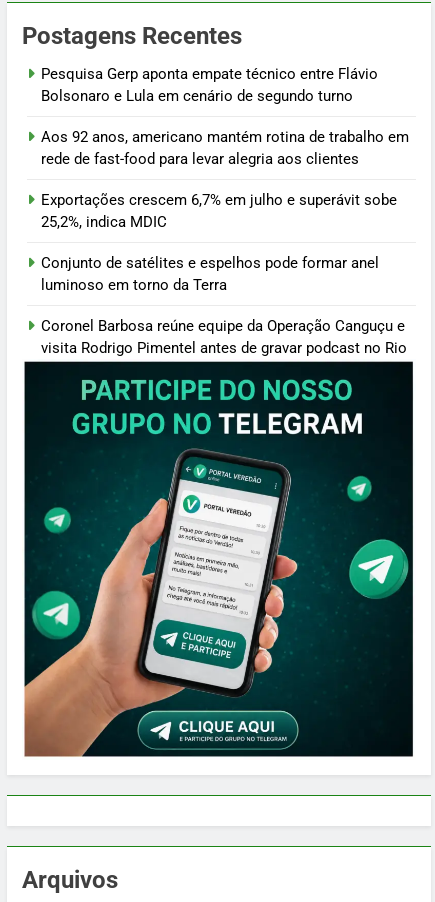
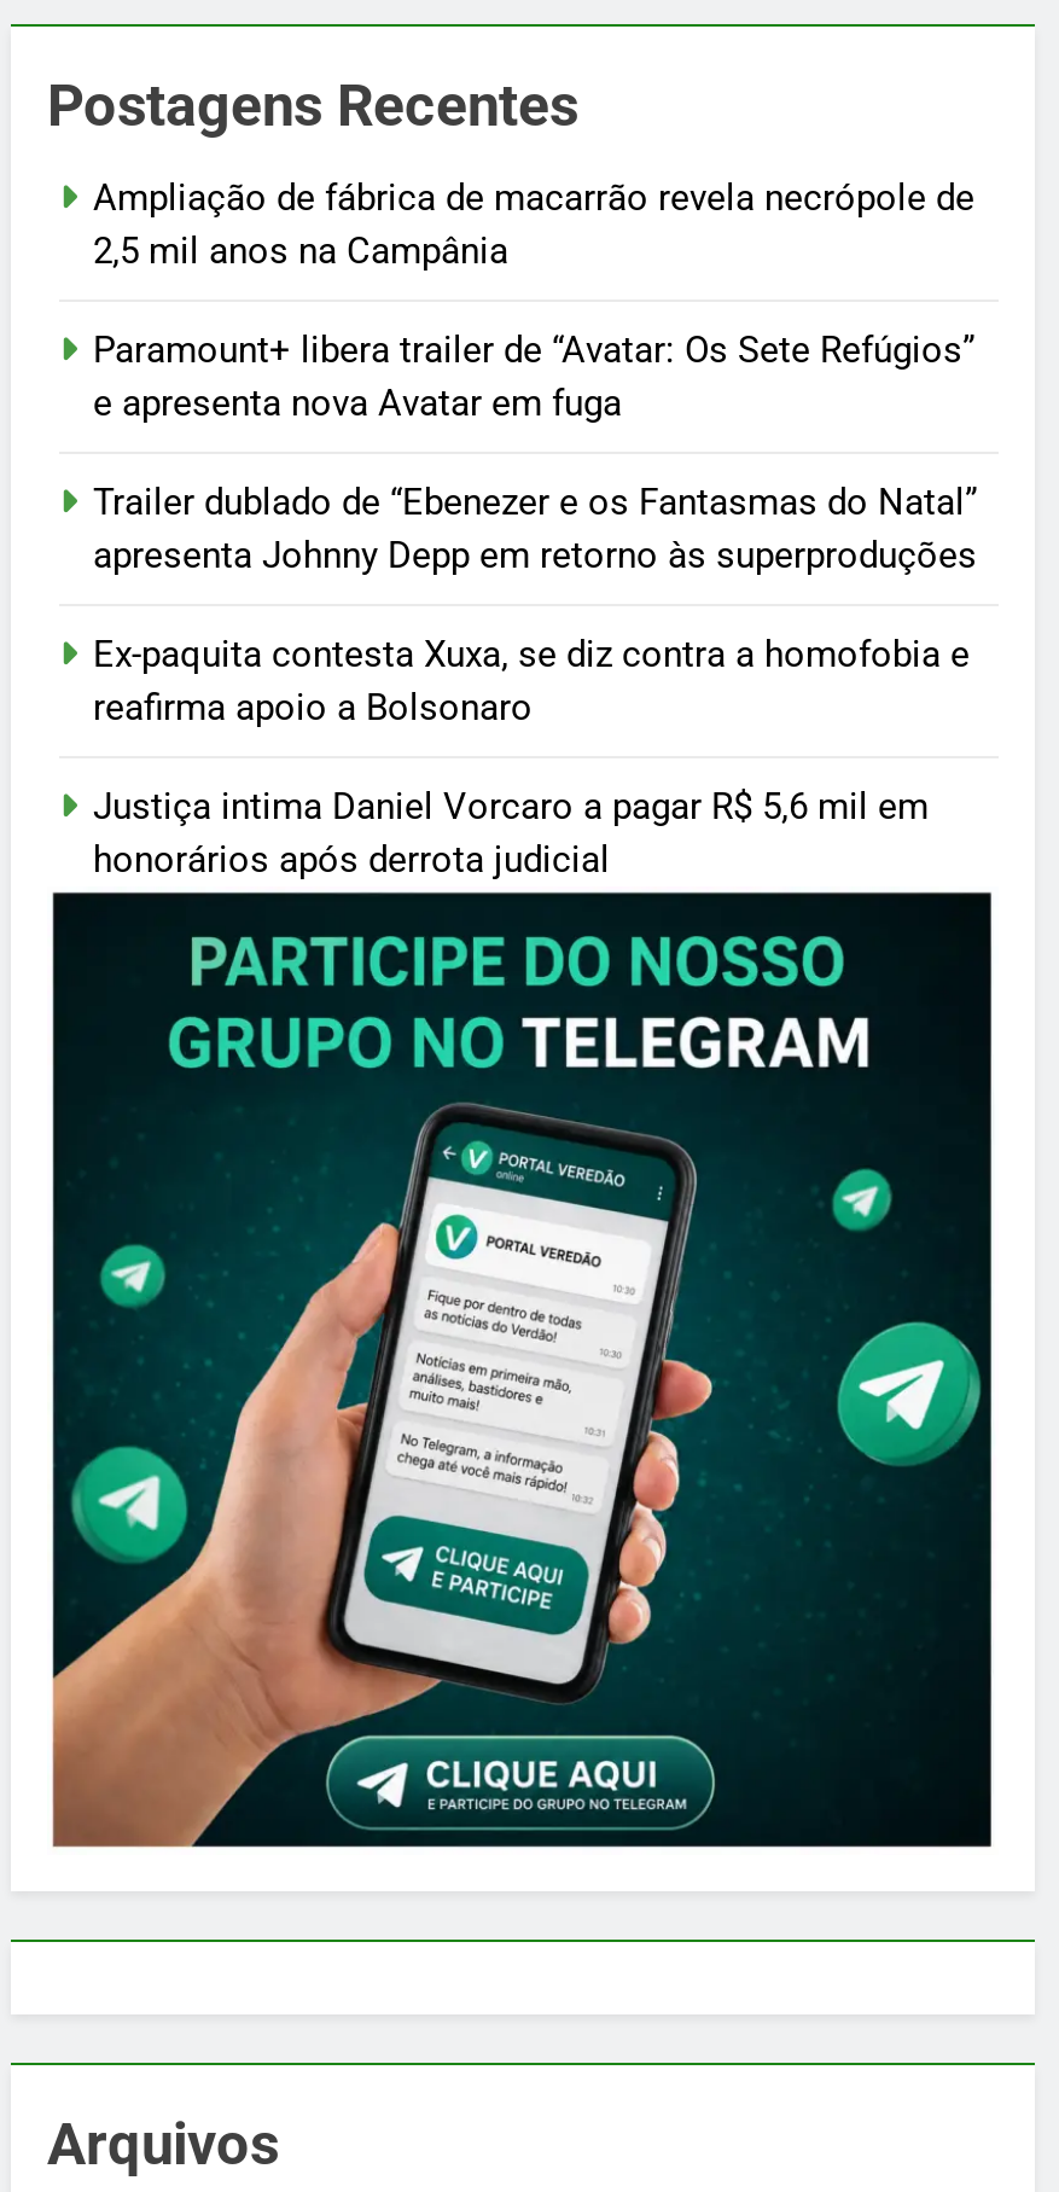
- Pesquisa Gerp aponta empate técnico entre Flávio
- Bolsonaro e Lula em cenário de segundo turno
+ Ampliação de fábrica de macarrão revela necrópole de
+ 2,5 mil anos na Campânia

- Aos 92 anos, americano mantém rotina de trabalho em
- rede de fast-food para levar alegria aos clientes
+ Paramount+ libera trailer de “Avatar: Os Sete Refúgios”
+ e apresenta nova Avatar em fuga

- Exportações crescem 6,7% em julho e superávit sobe
- 25,2%, indica MDIC
+ Trailer dublado de “Ebenezer e os Fantasmas do Natal”
+ apresenta Johnny Depp em retorno às superproduções

- Conjunto de satélites e espelhos pode formar anel
- luminoso em torno da Terra
+ Ex-paquita contesta Xuxa, se diz contra a homofobia e
+ reafirma apoio a Bolsonaro

- Coronel Barbosa reúne equipe da Operação Canguçu e
- visita Rodrigo Pimentel antes de gravar podcast no Rio
+ Justiça intima Daniel Vorcaro a pagar R$ 5,6 mil em
+ honorários após derrota judicial
